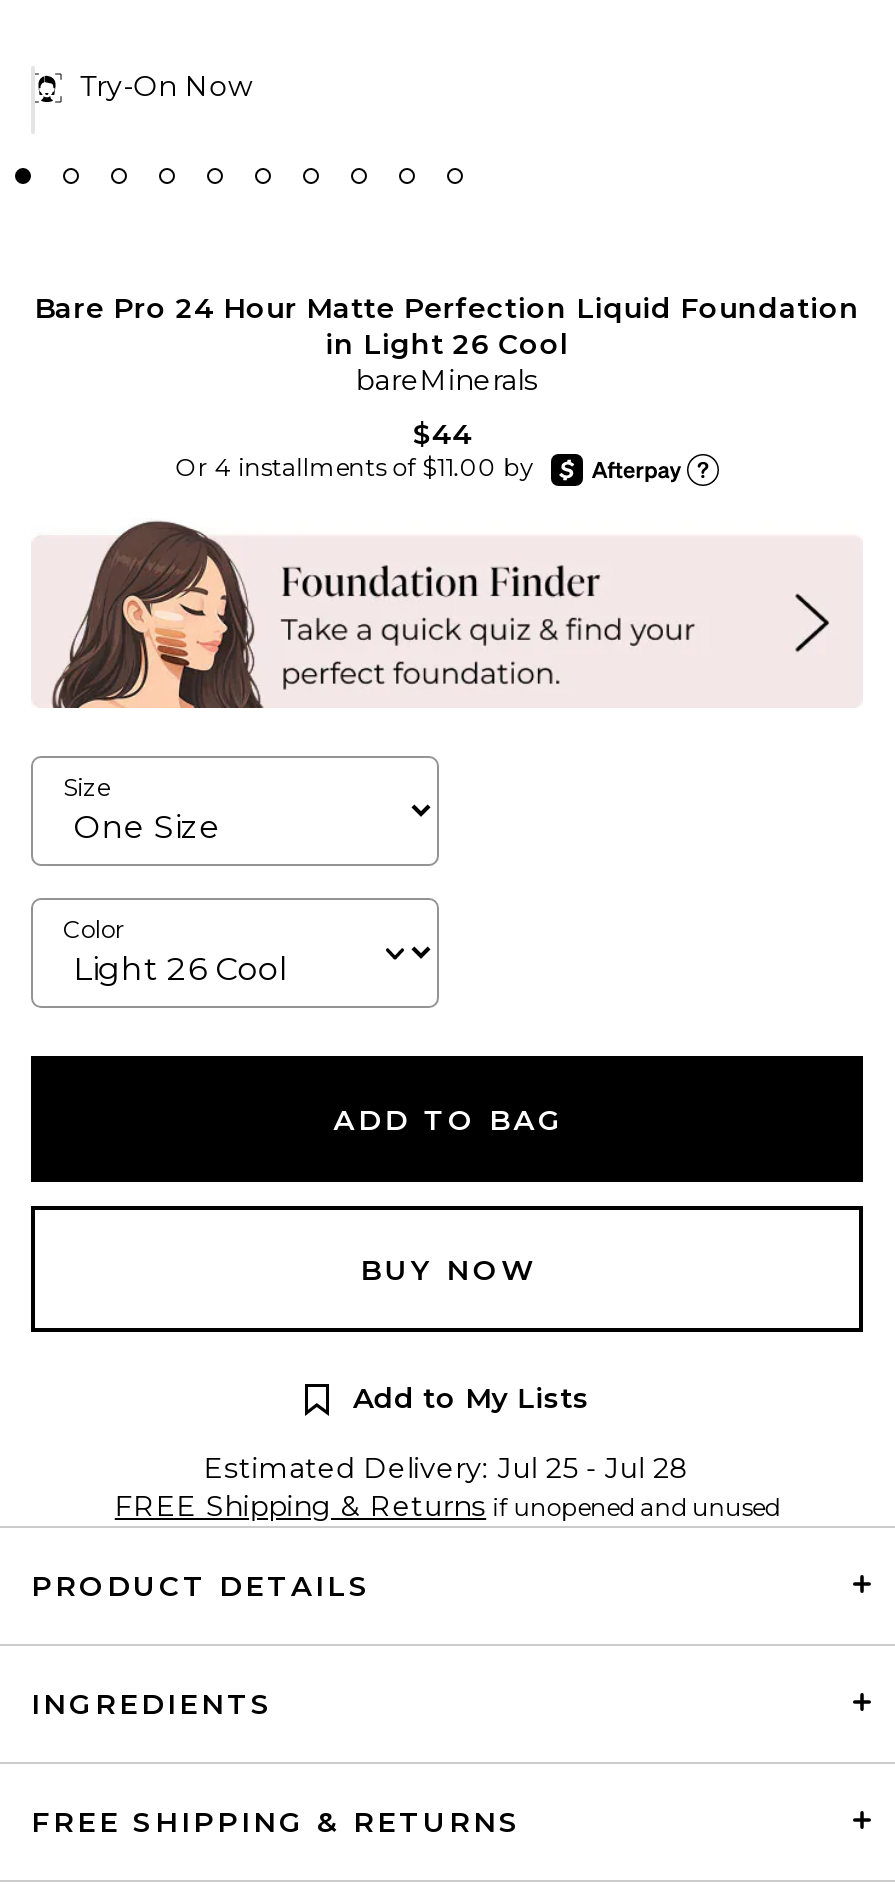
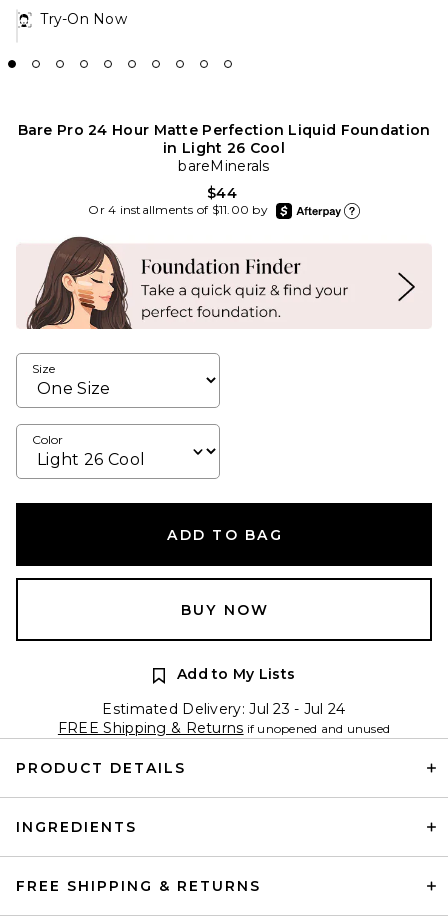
- Estimated Delivery: Jul 25 - Jul 28
+ Estimated Delivery: Jul 23 - Jul 24
